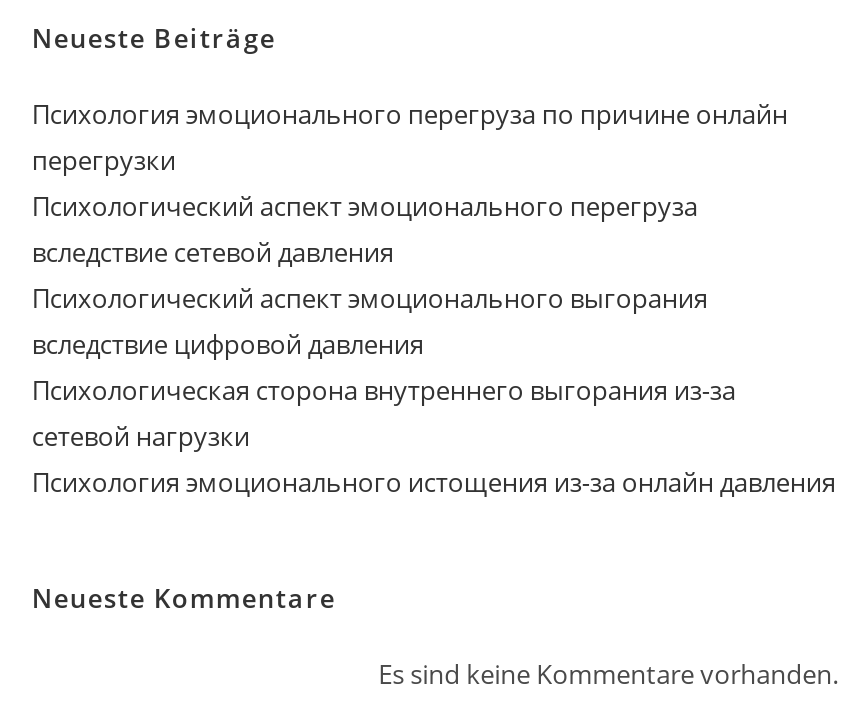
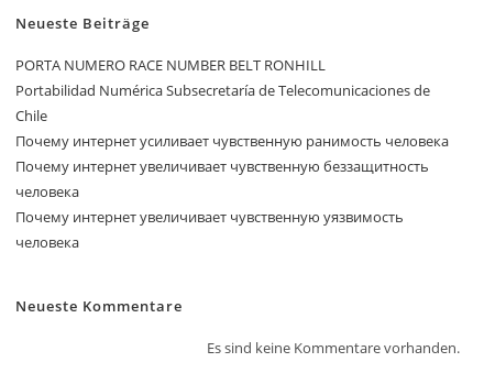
- Психология эмоционального перегруза по причине онлайн
- перегрузки
- Психологический аспект эмоционального перегруза
- вследствие сетевой давления
- Психологический аспект эмоционального выгорания
- вследствие цифровой давления
- Психологическая сторона внутреннего выгорания из-за
- сетевой нагрузки
- Психология эмоционального истощения из-за онлайн давления
+ PORTA NUMERO RACE NUMBER BELT RONHILL
+ Portabilidad Numérica Subsecretaría de Telecomunicaciones de
+ Chile
+ Почему интернет усиливает чувственную ранимость человека
+ Почему интернет увеличивает чувственную беззащитность
+ человека
+ Почему интернет увеличивает чувственную уязвимость
+ человека
